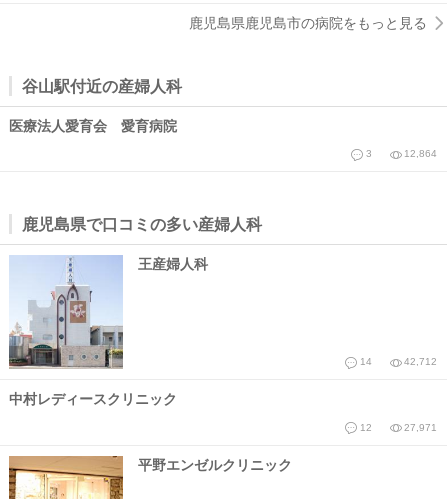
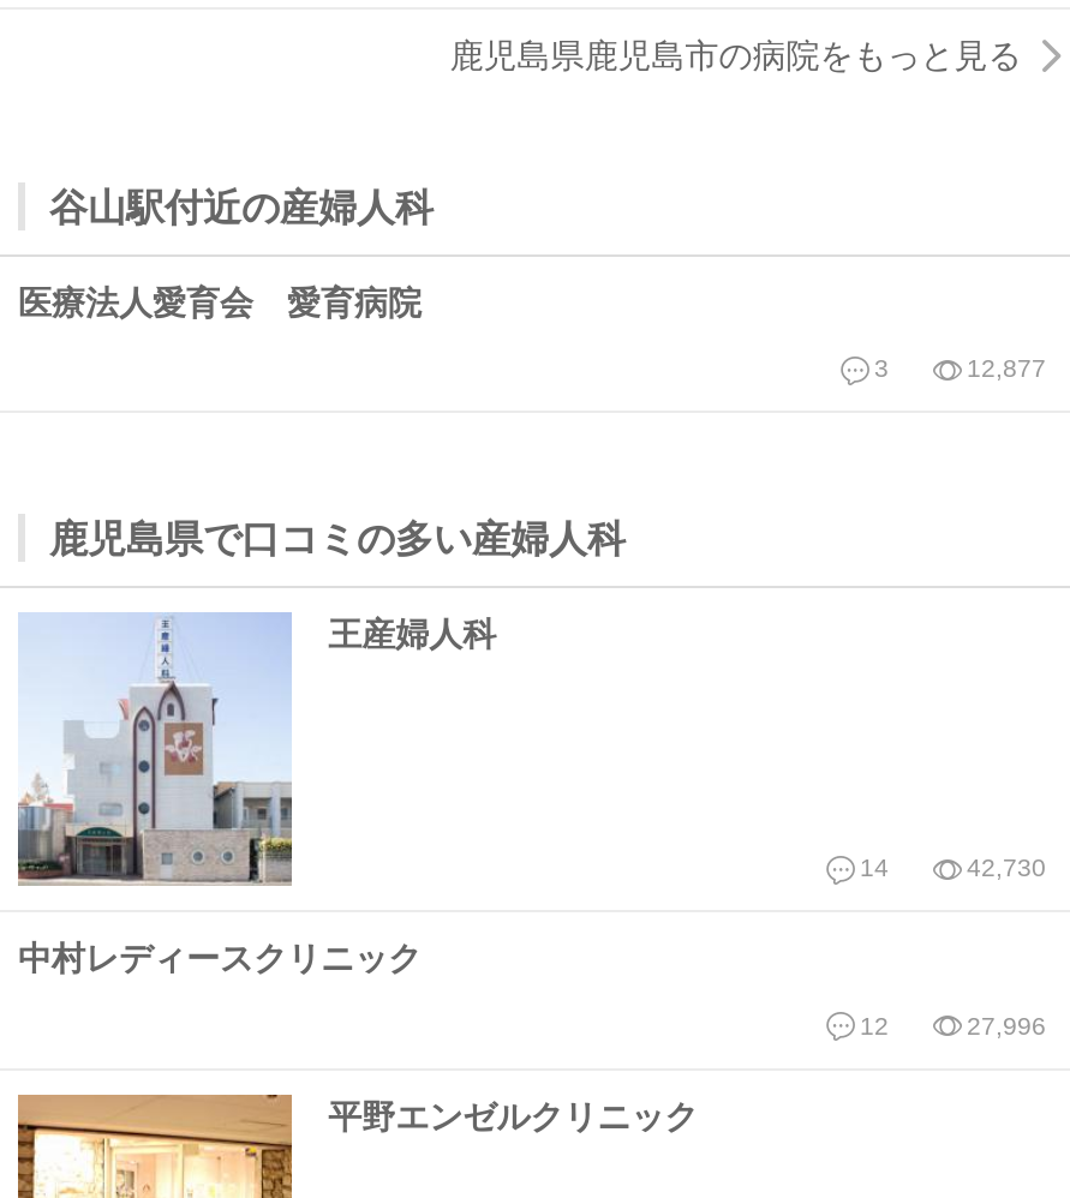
- 12,864
+ 12,877

- 42,712
+ 42,730

- 27,971
+ 27,996
